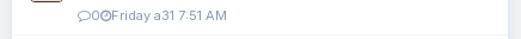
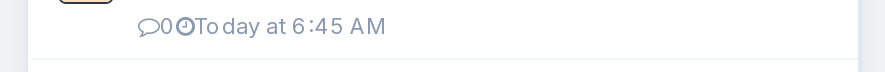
- 0 Friday a31 7:51 AM
+ 0 Today at 6:45 AM
